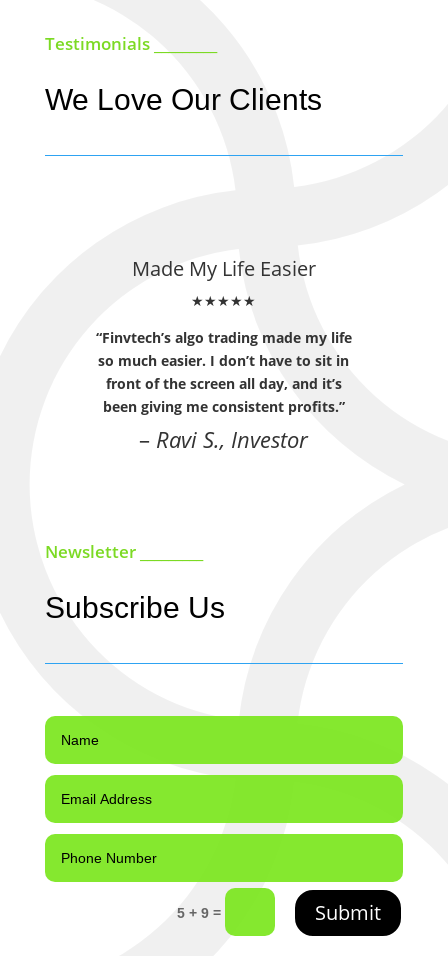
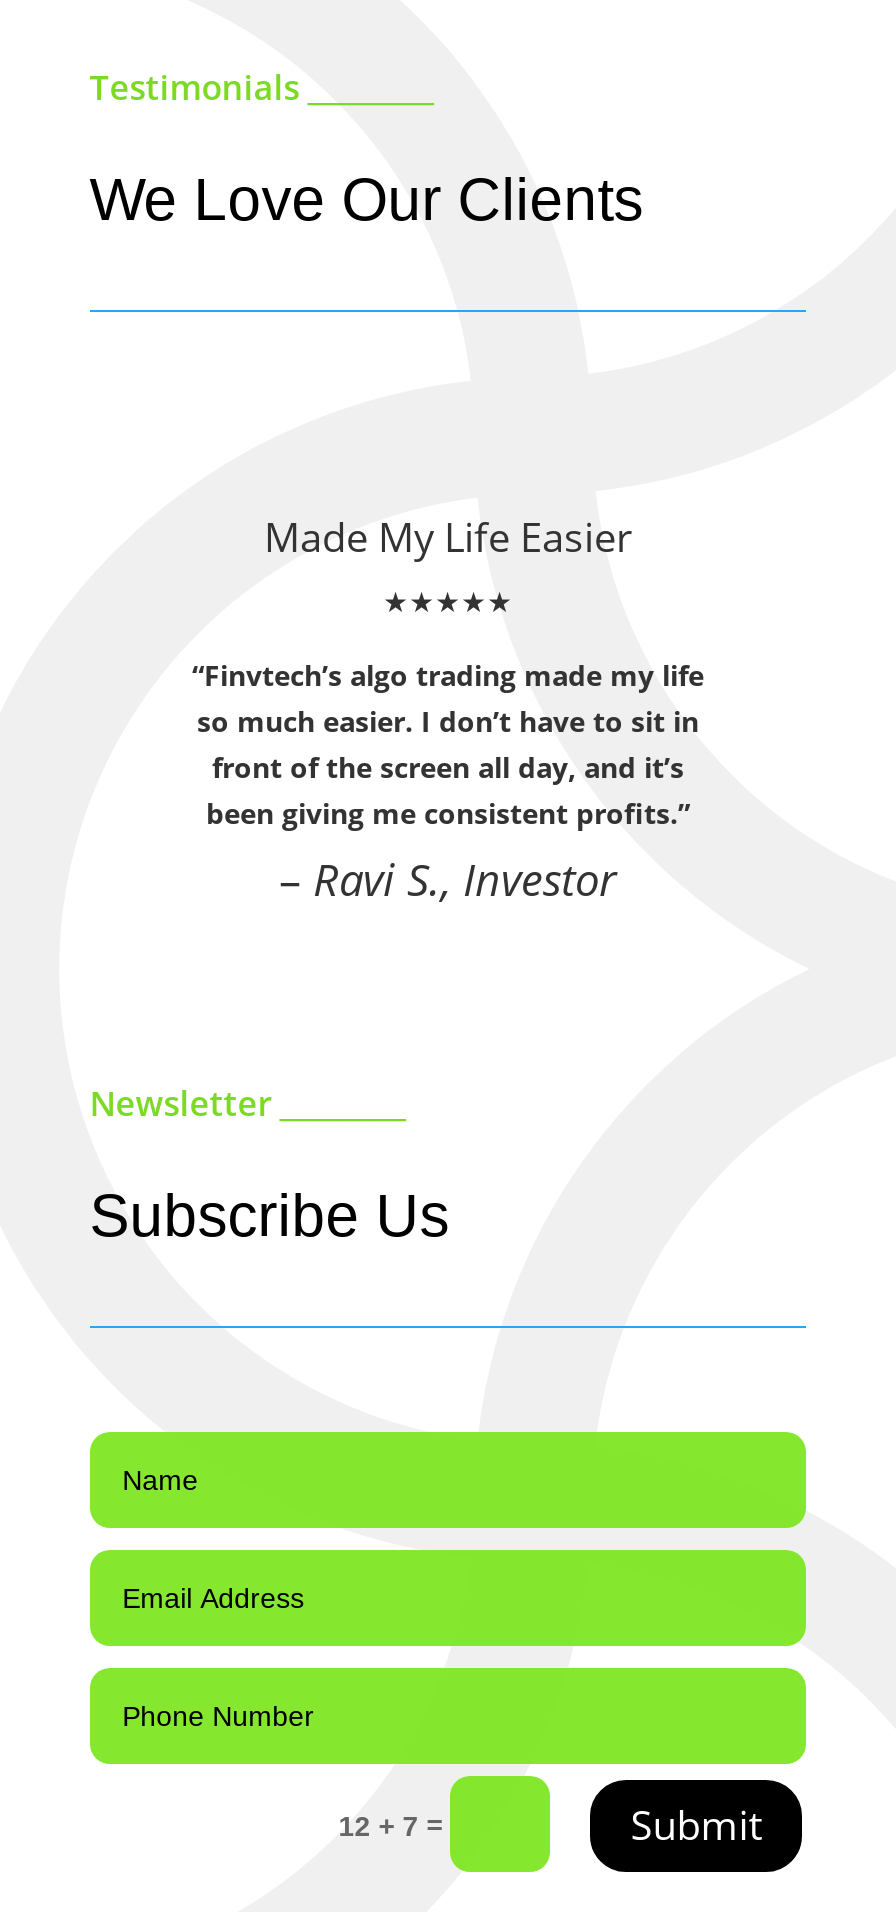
- 5 + 9 =
+ 12 + 7 =
